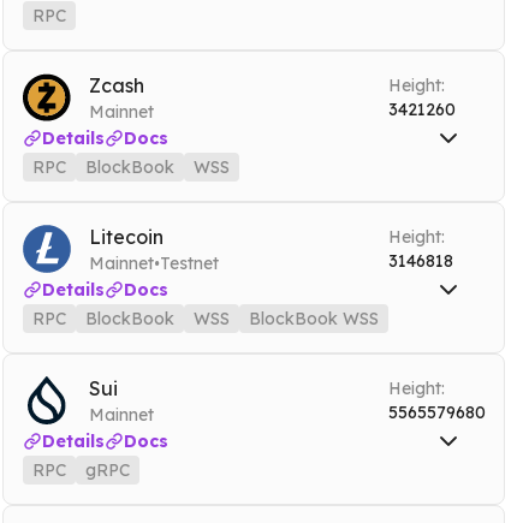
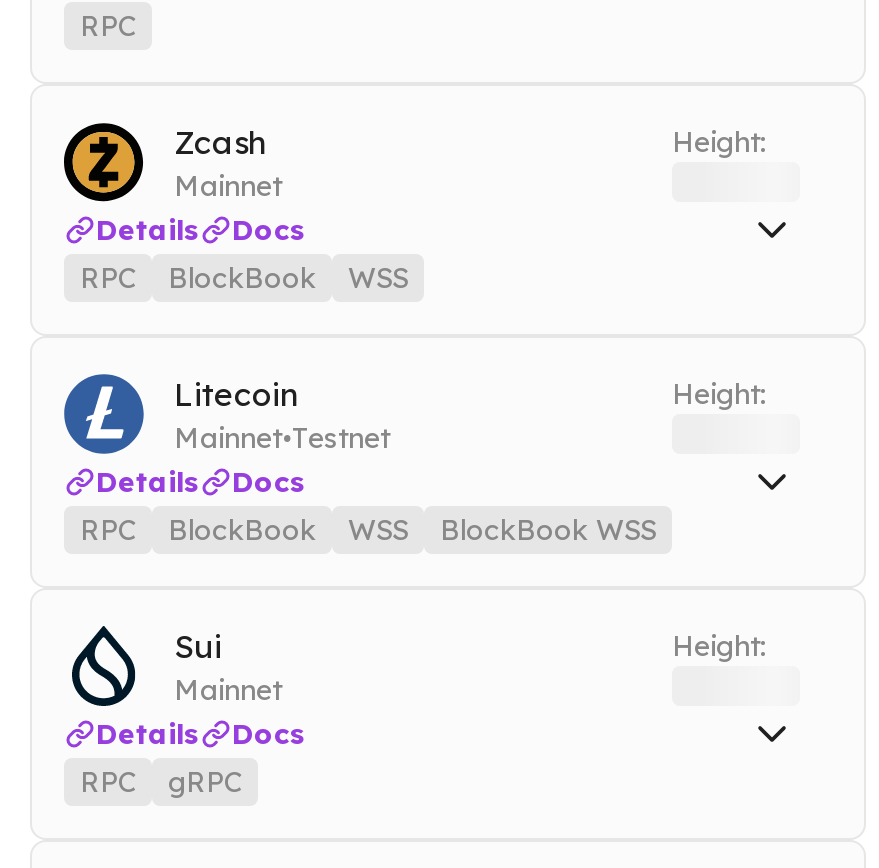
- 3421260

- 3146818

- 5565579680
